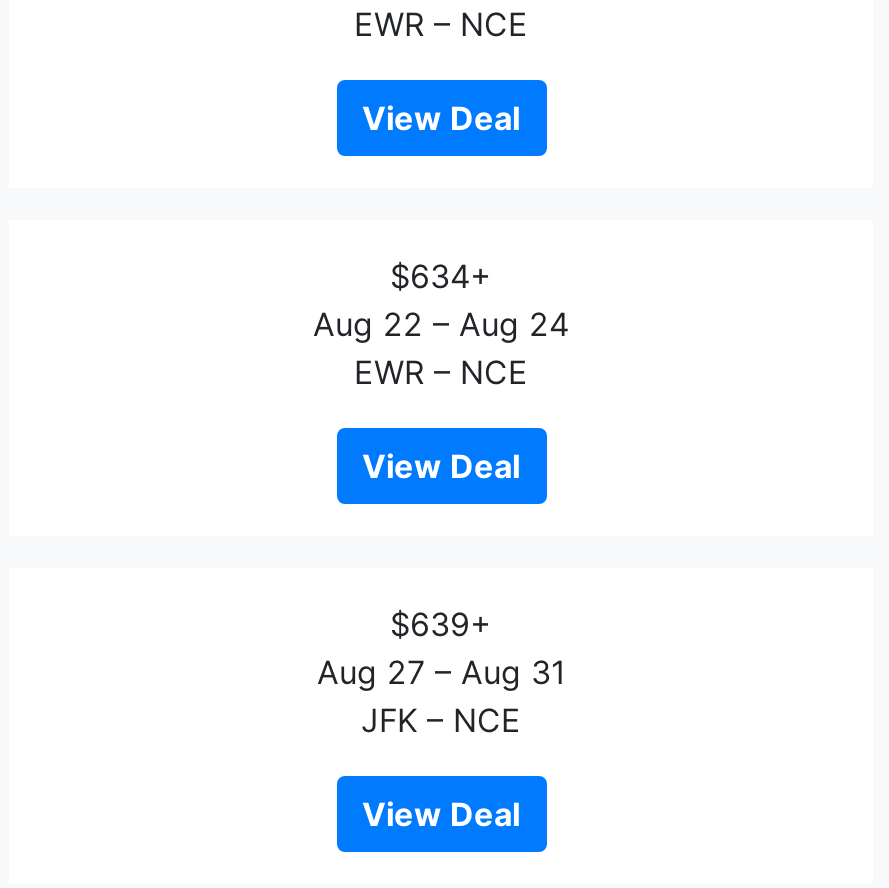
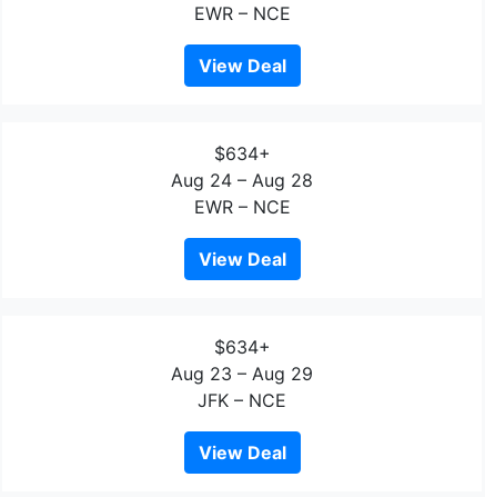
- Aug 22 – Aug 24
+ Aug 24 – Aug 28

- $639+
+ $634+

- Aug 27 – Aug 31
+ Aug 23 – Aug 29
